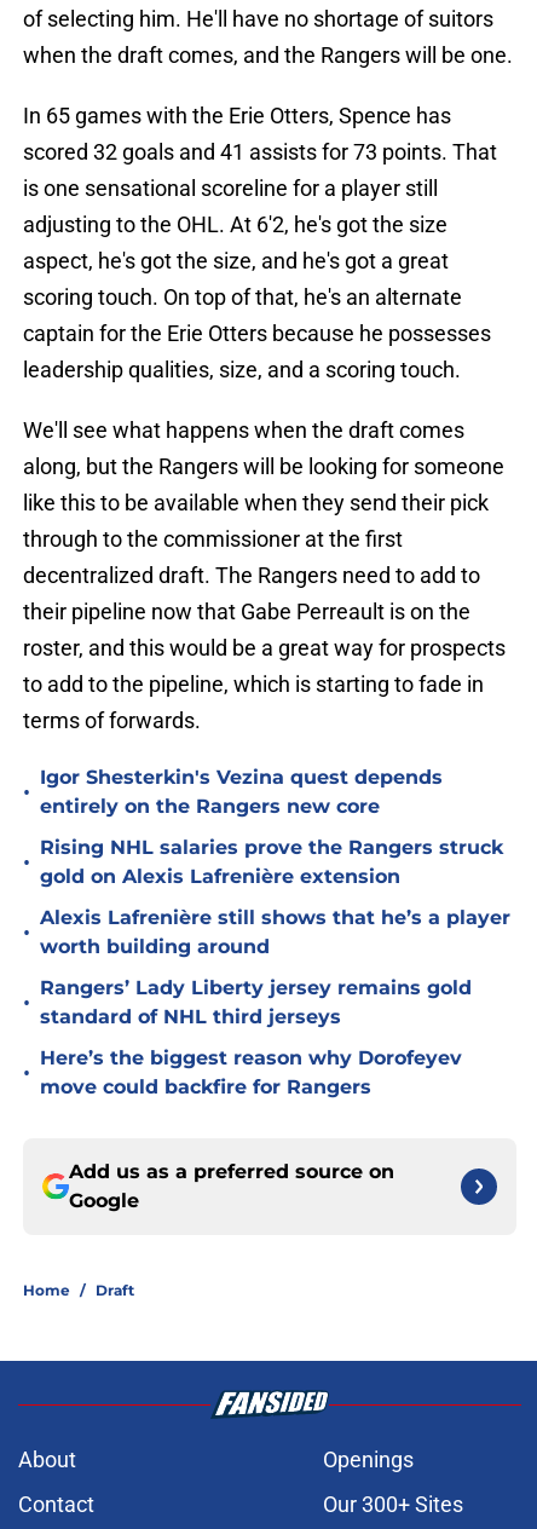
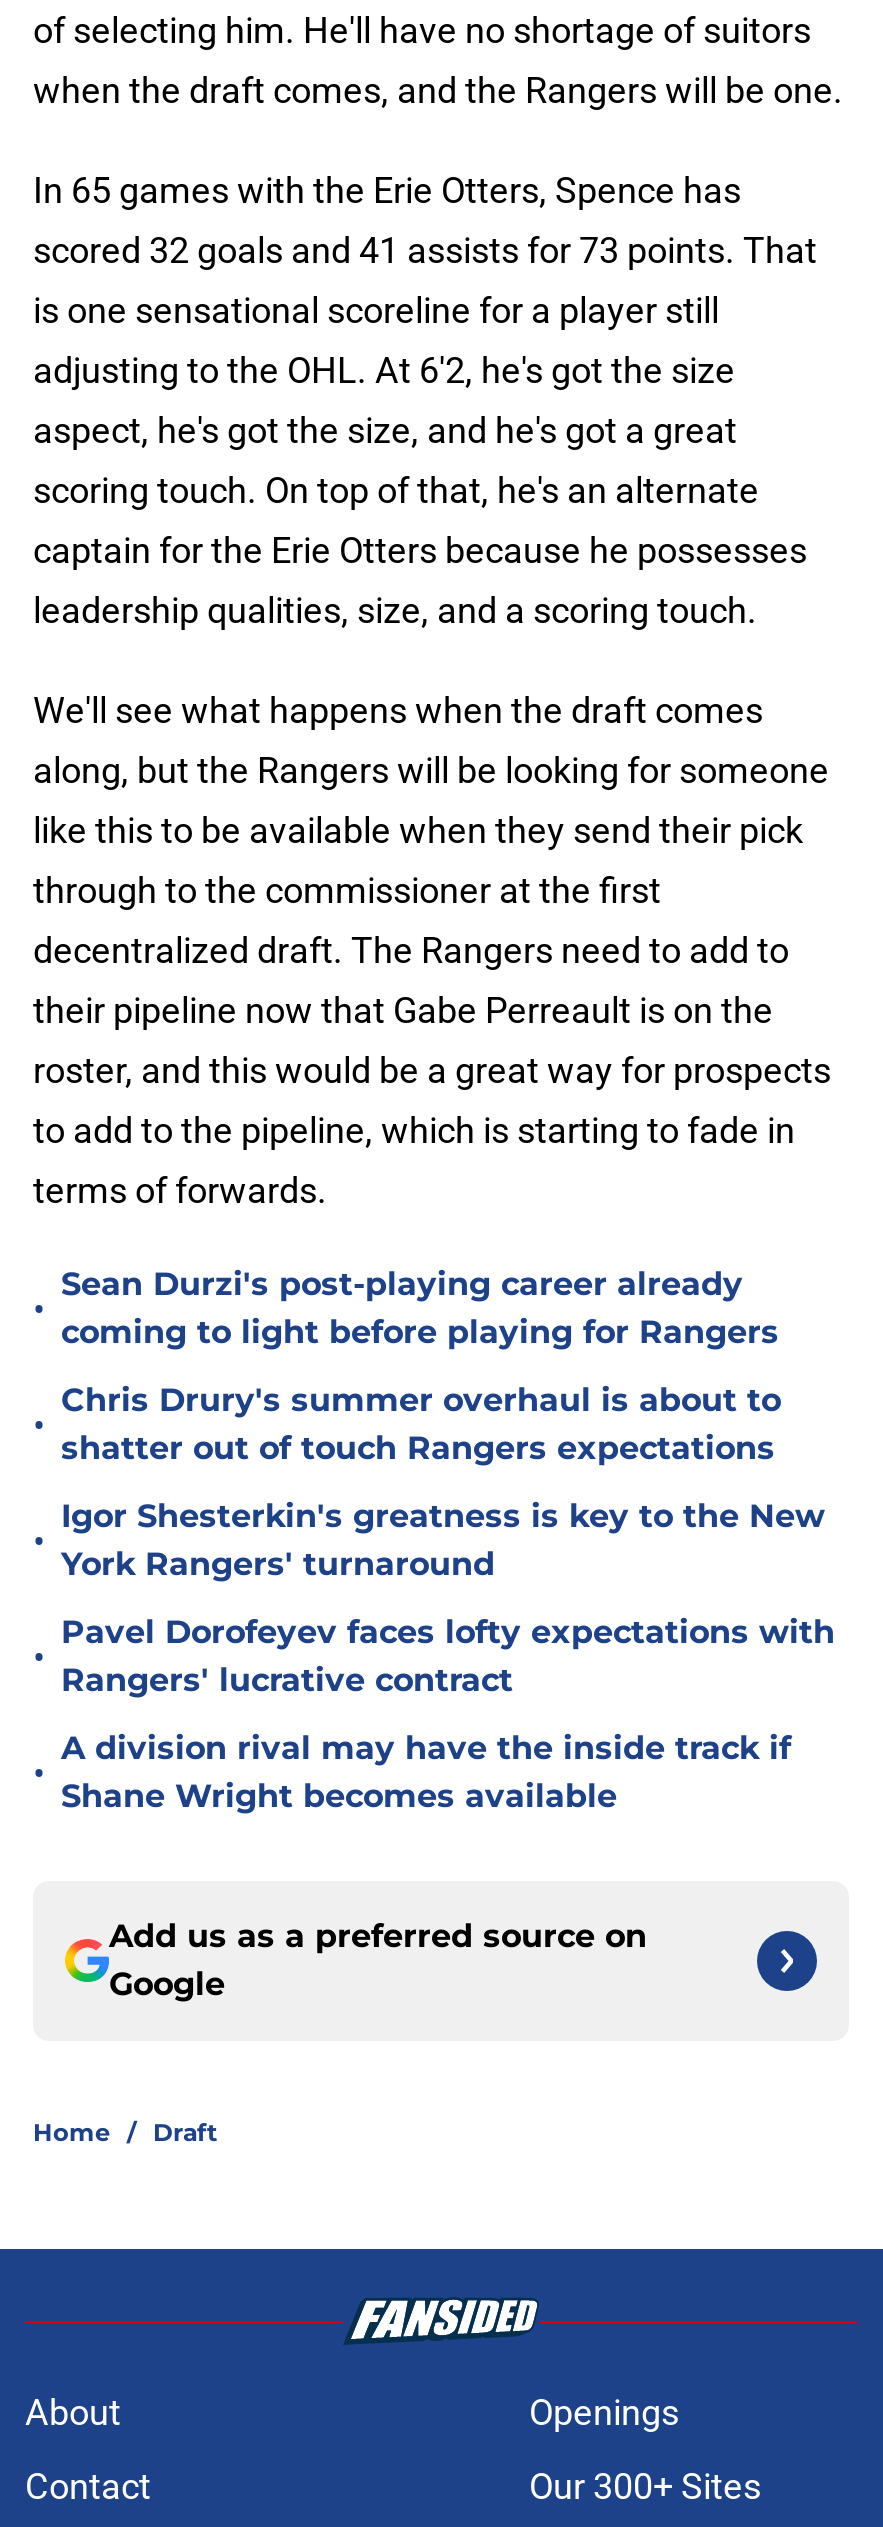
- Igor Shesterkin's Vezina quest depends
- entirely on the Rangers new core
+ Sean Durzi's post-playing career already
+ coming to light before playing for Rangers

- Rising NHL salaries prove the Rangers struck
- gold on Alexis Lafrenière extension
+ Chris Drury's summer overhaul is about to
+ shatter out of touch Rangers expectations

- Alexis Lafrenière still shows that he’s a player
- worth building around
+ Igor Shesterkin's greatness is key to the New
+ York Rangers' turnaround

- Rangers’ Lady Liberty jersey remains gold
- standard of NHL third jerseys
+ Pavel Dorofeyev faces lofty expectations with
+ Rangers' lucrative contract

- Here’s the biggest reason why Dorofeyev
- move could backfire for Rangers
+ A division rival may have the inside track if
+ Shane Wright becomes available
